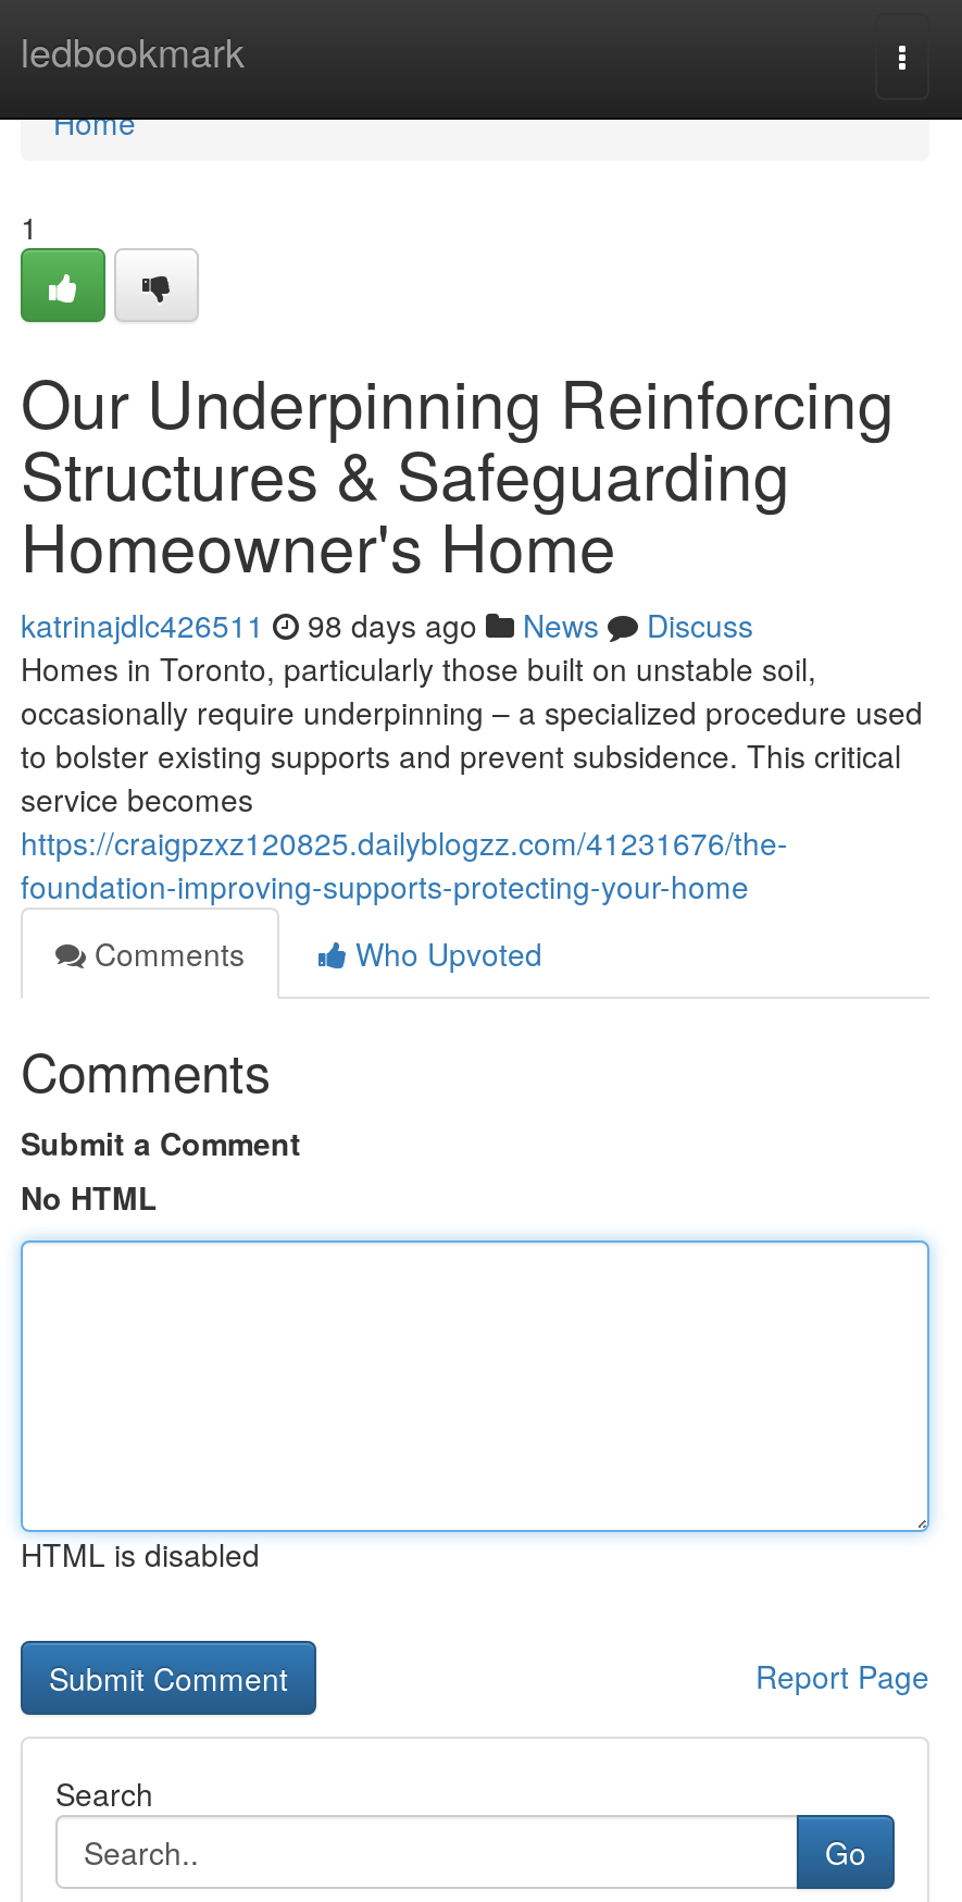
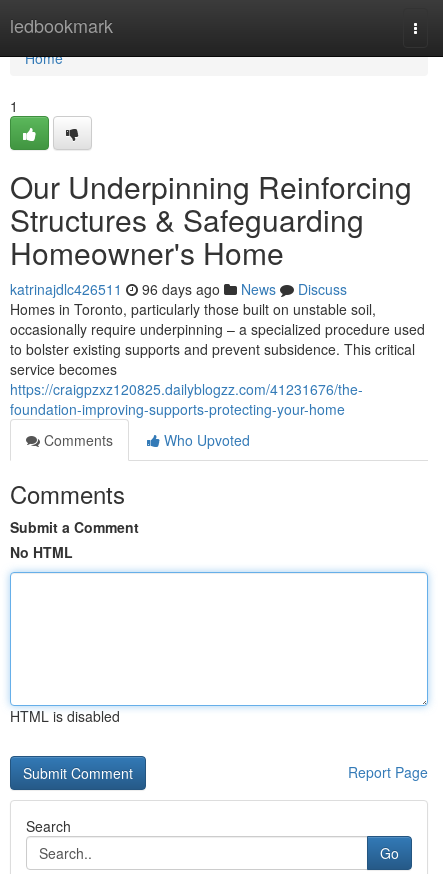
- katrinajdlc426511 98 days ago News Discuss
+ katrinajdlc426511 96 days ago News Discuss
